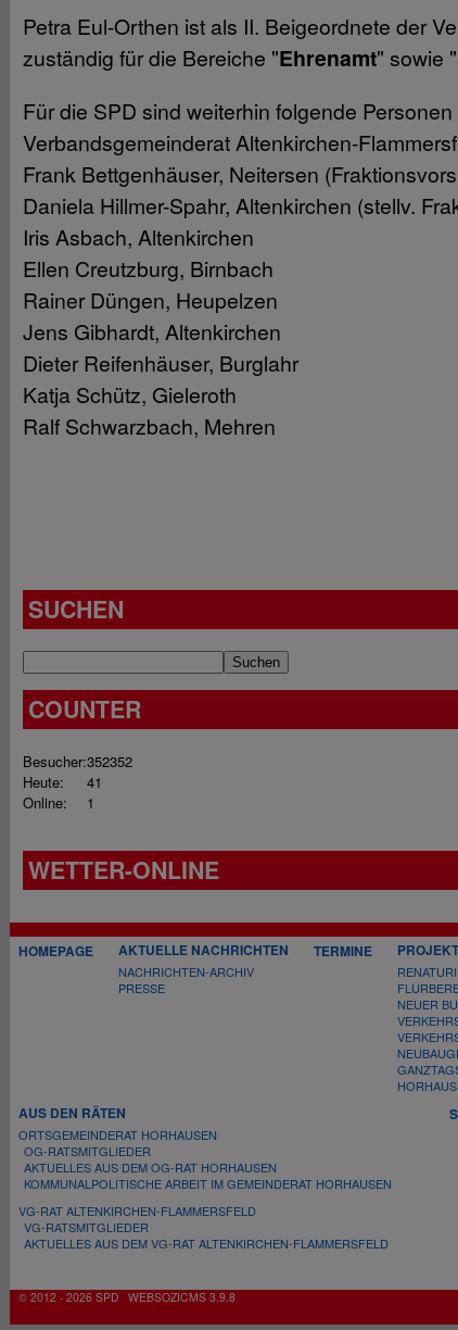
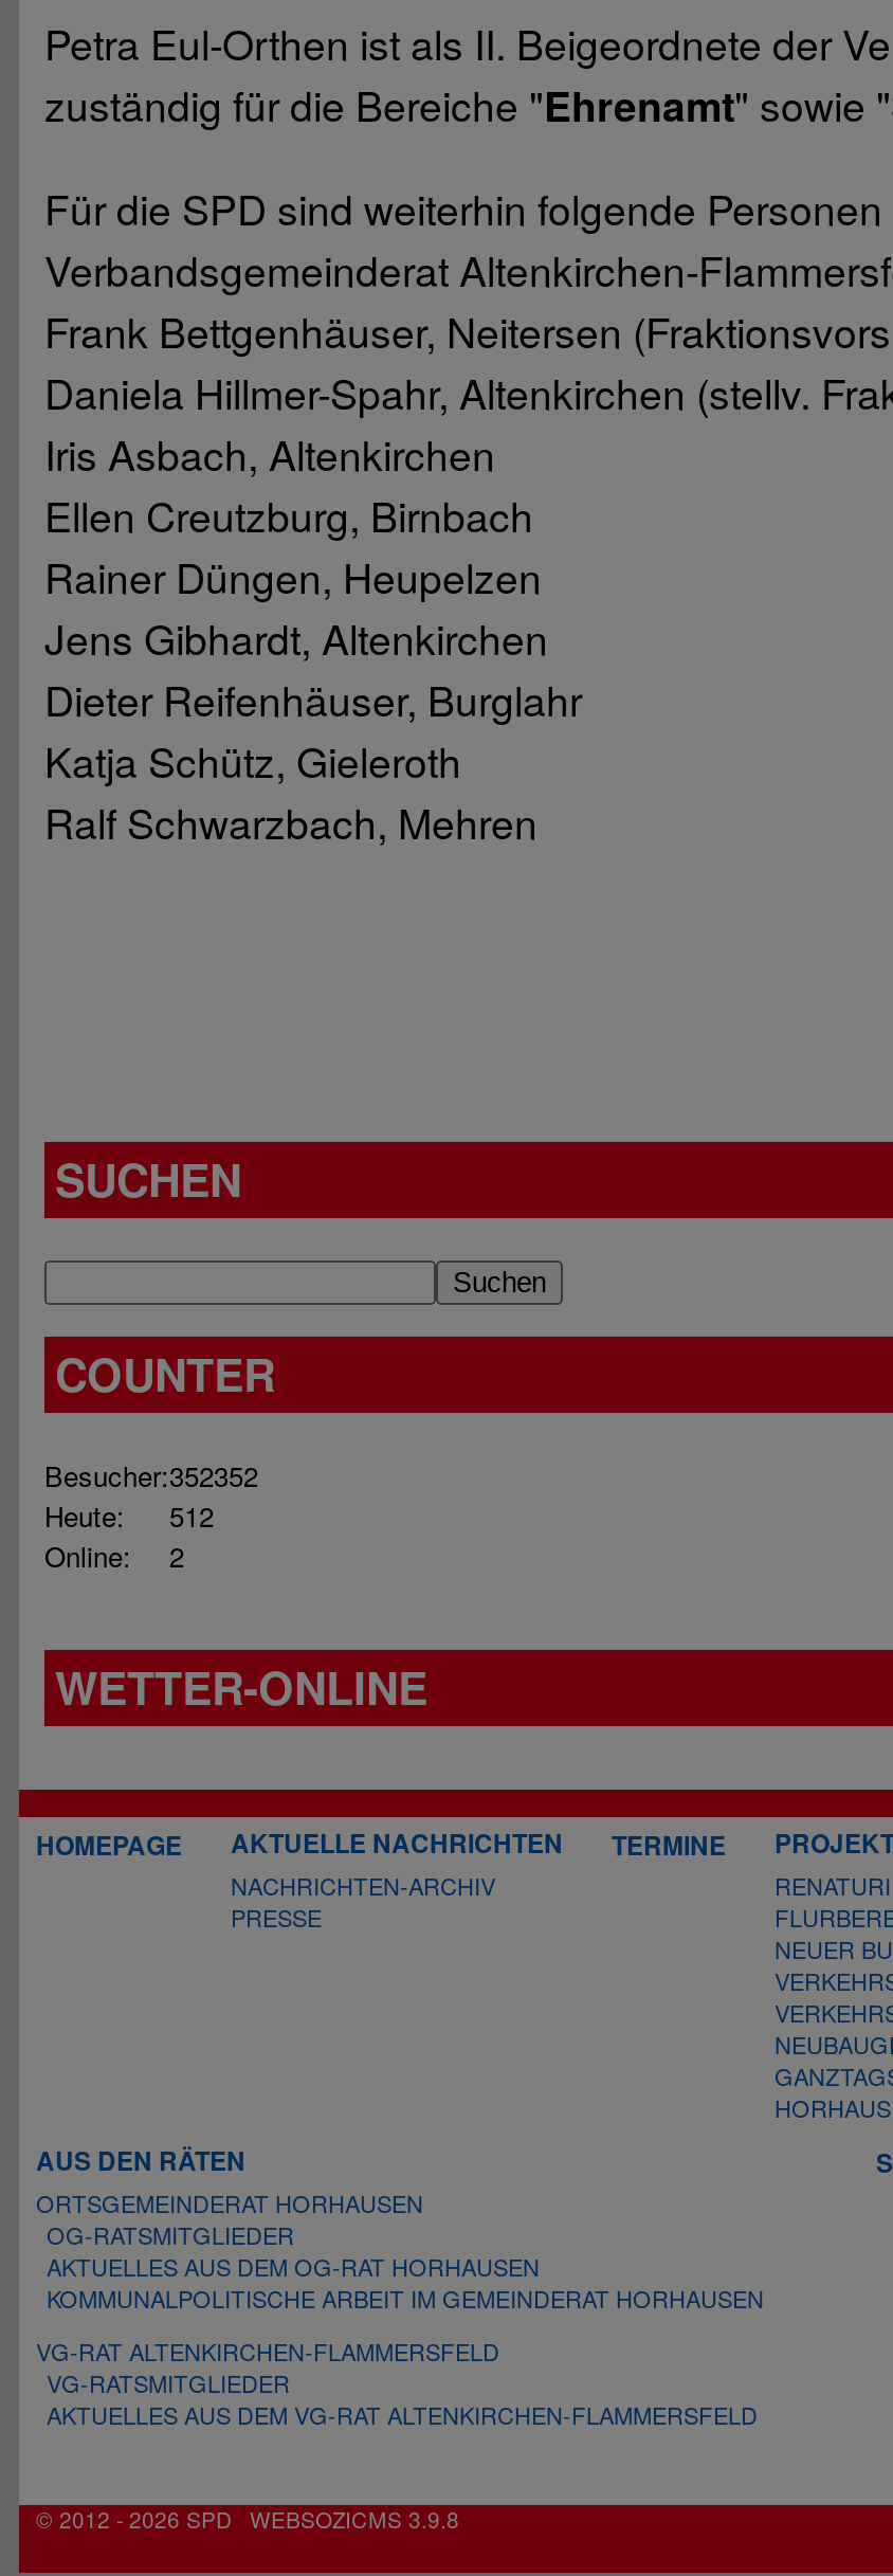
- Heute: 41
+ Heute: 512

- Online: 1
+ Online: 2
